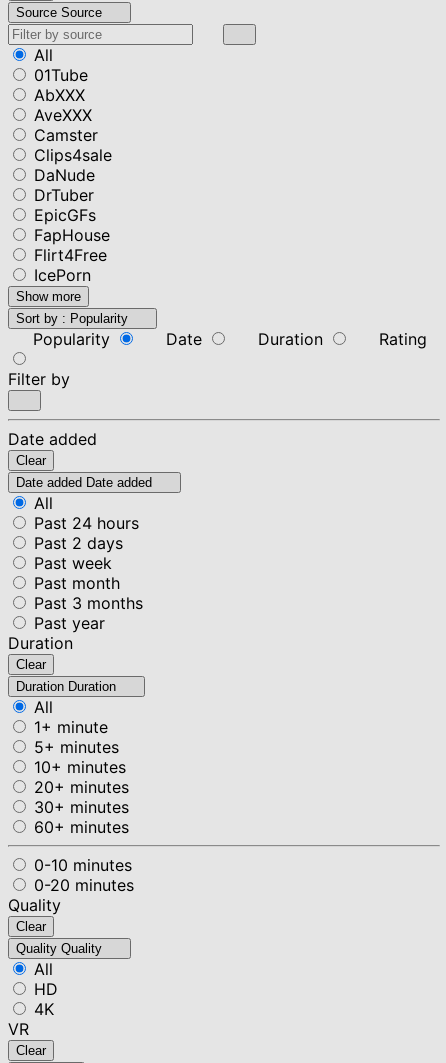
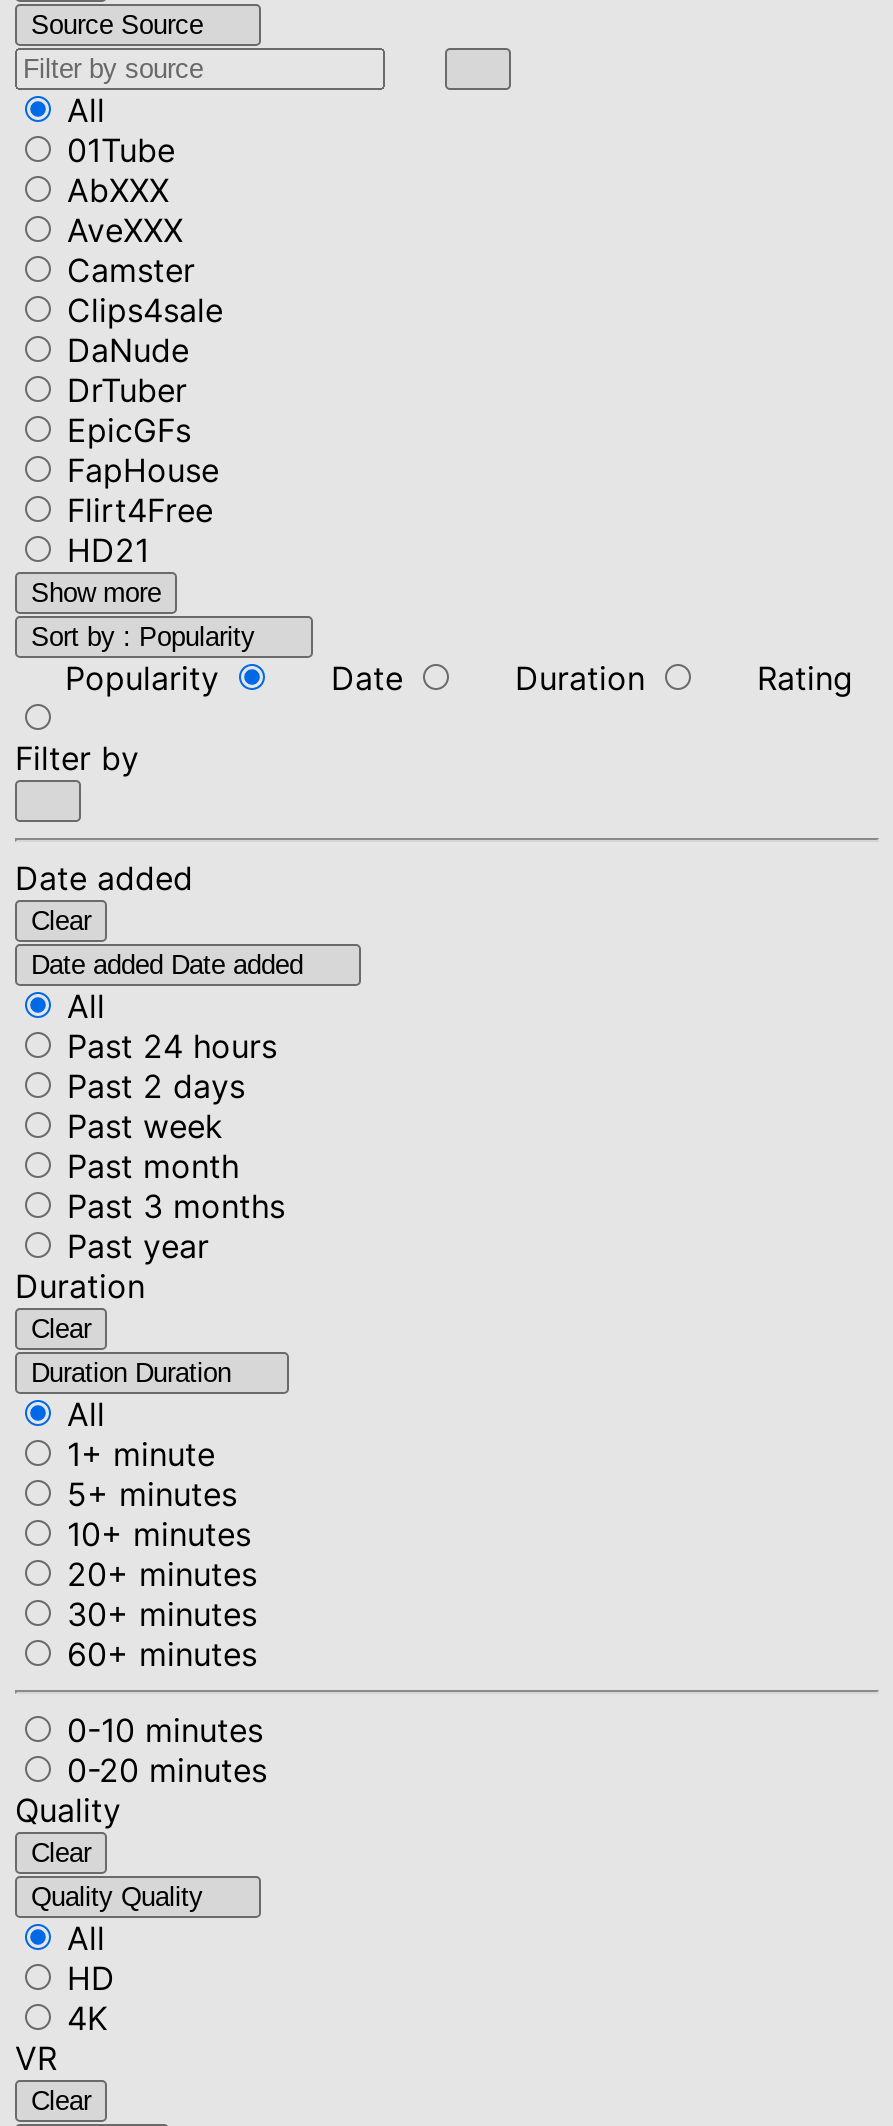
- IcePorn
+ HD21
